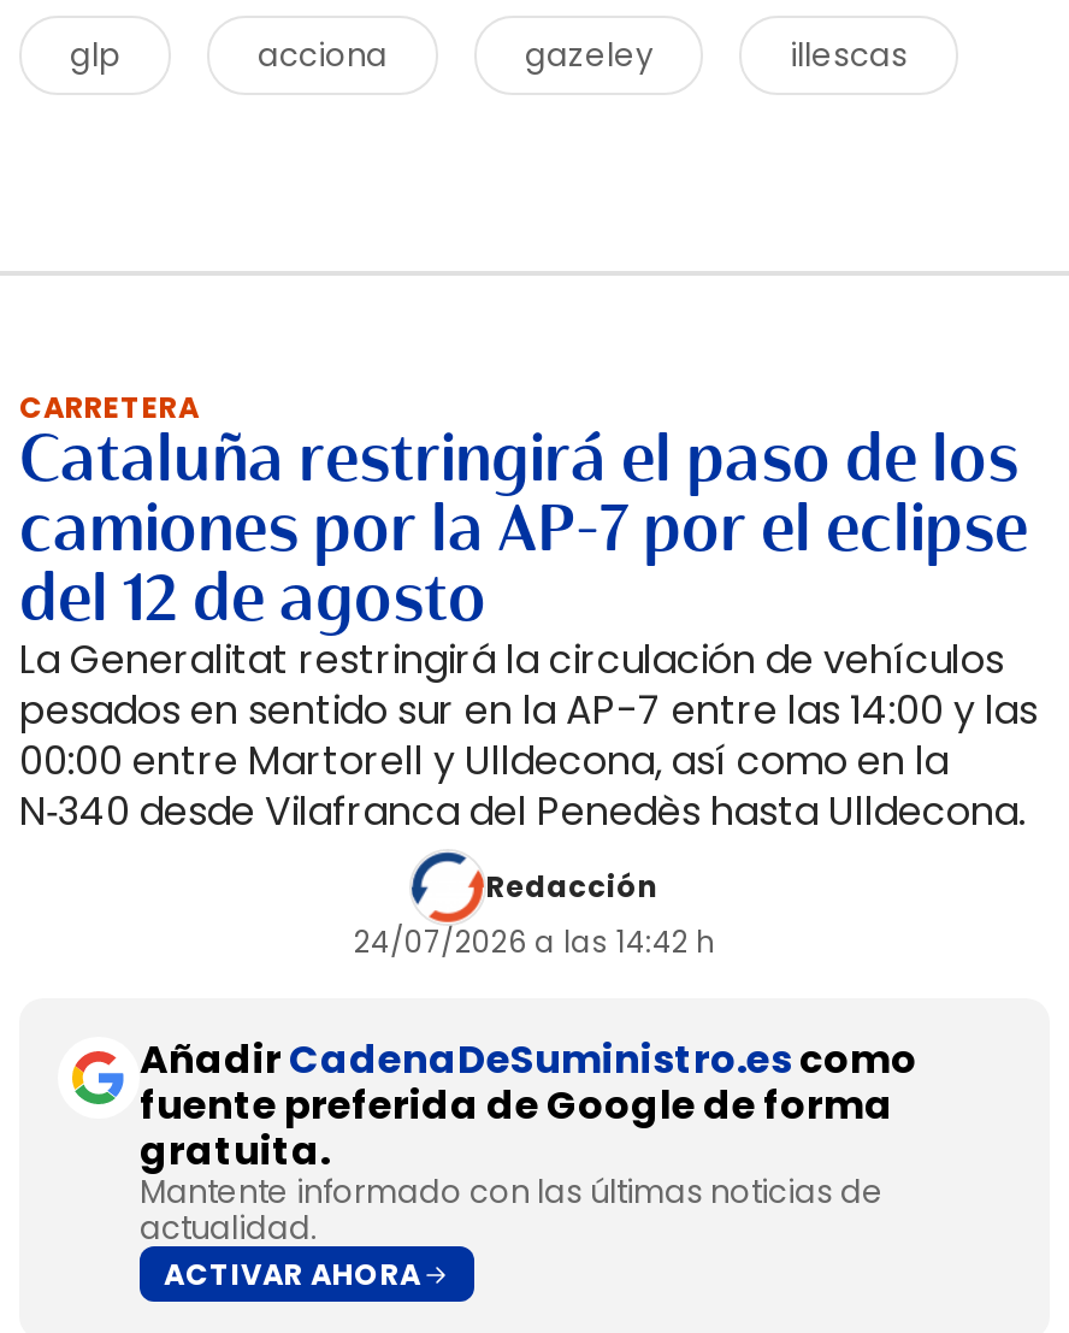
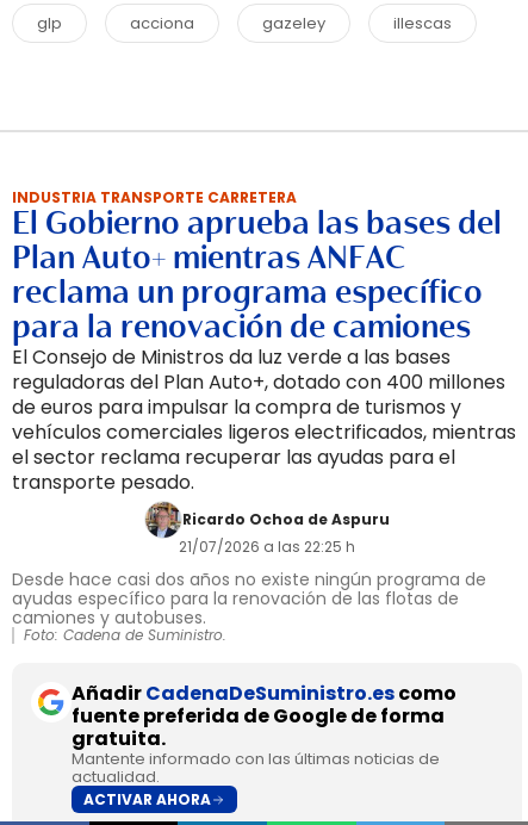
- CARRETERA
- Cataluña restringirá el paso de los
- camiones por la AP-7 por el eclipse
- del 12 de agosto
- La Generalitat restringirá la circulación de vehículos
- pesados en sentido sur en la AP-7 entre las 14:00 y las
- 00:00 entre Martorell y Ulldecona, así como en la
- N‑340 desde Vilafranca del Penedès hasta Ulldecona.
+ INDUSTRIA TRANSPORTE CARRETERA
+ El Gobierno aprueba las bases del
+ Plan Auto+ mientras ANFAC
+ reclama un programa específico
+ para la renovación de camiones
+ El Consejo de Ministros da luz verde a las bases
+ reguladoras del Plan Auto+, dotado con 400 millones
+ de euros para impulsar la compra de turismos y
+ vehículos comerciales ligeros electrificados, mientras
+ el sector reclama recuperar las ayudas para el
+ transporte pesado.

- Redacción
- 24/07/2026 a las 14:42 h
+ Ricardo Ochoa de Aspuru
+ 21/07/2026 a las 22:25 h
+ Desde hace casi dos años no existe ningún programa de
+ ayudas específico para la renovación de las flotas de
+ camiones y autobuses.
+ Foto: Cadena de Suministro.
